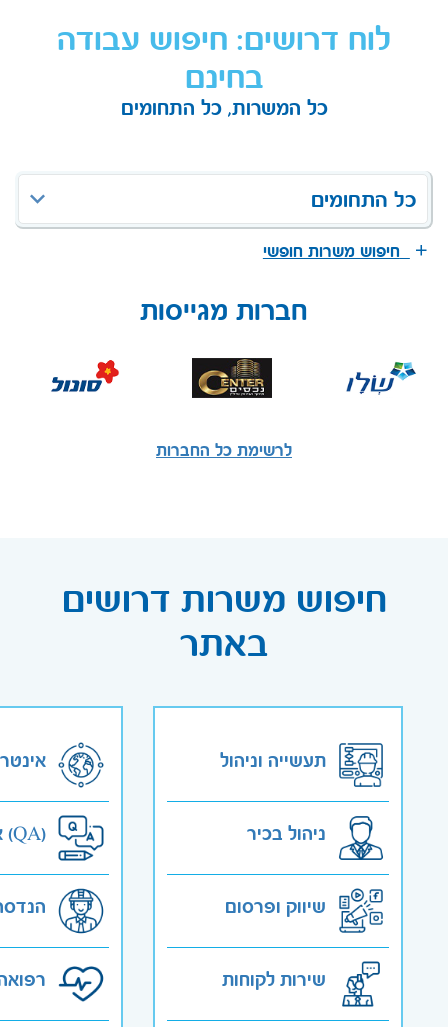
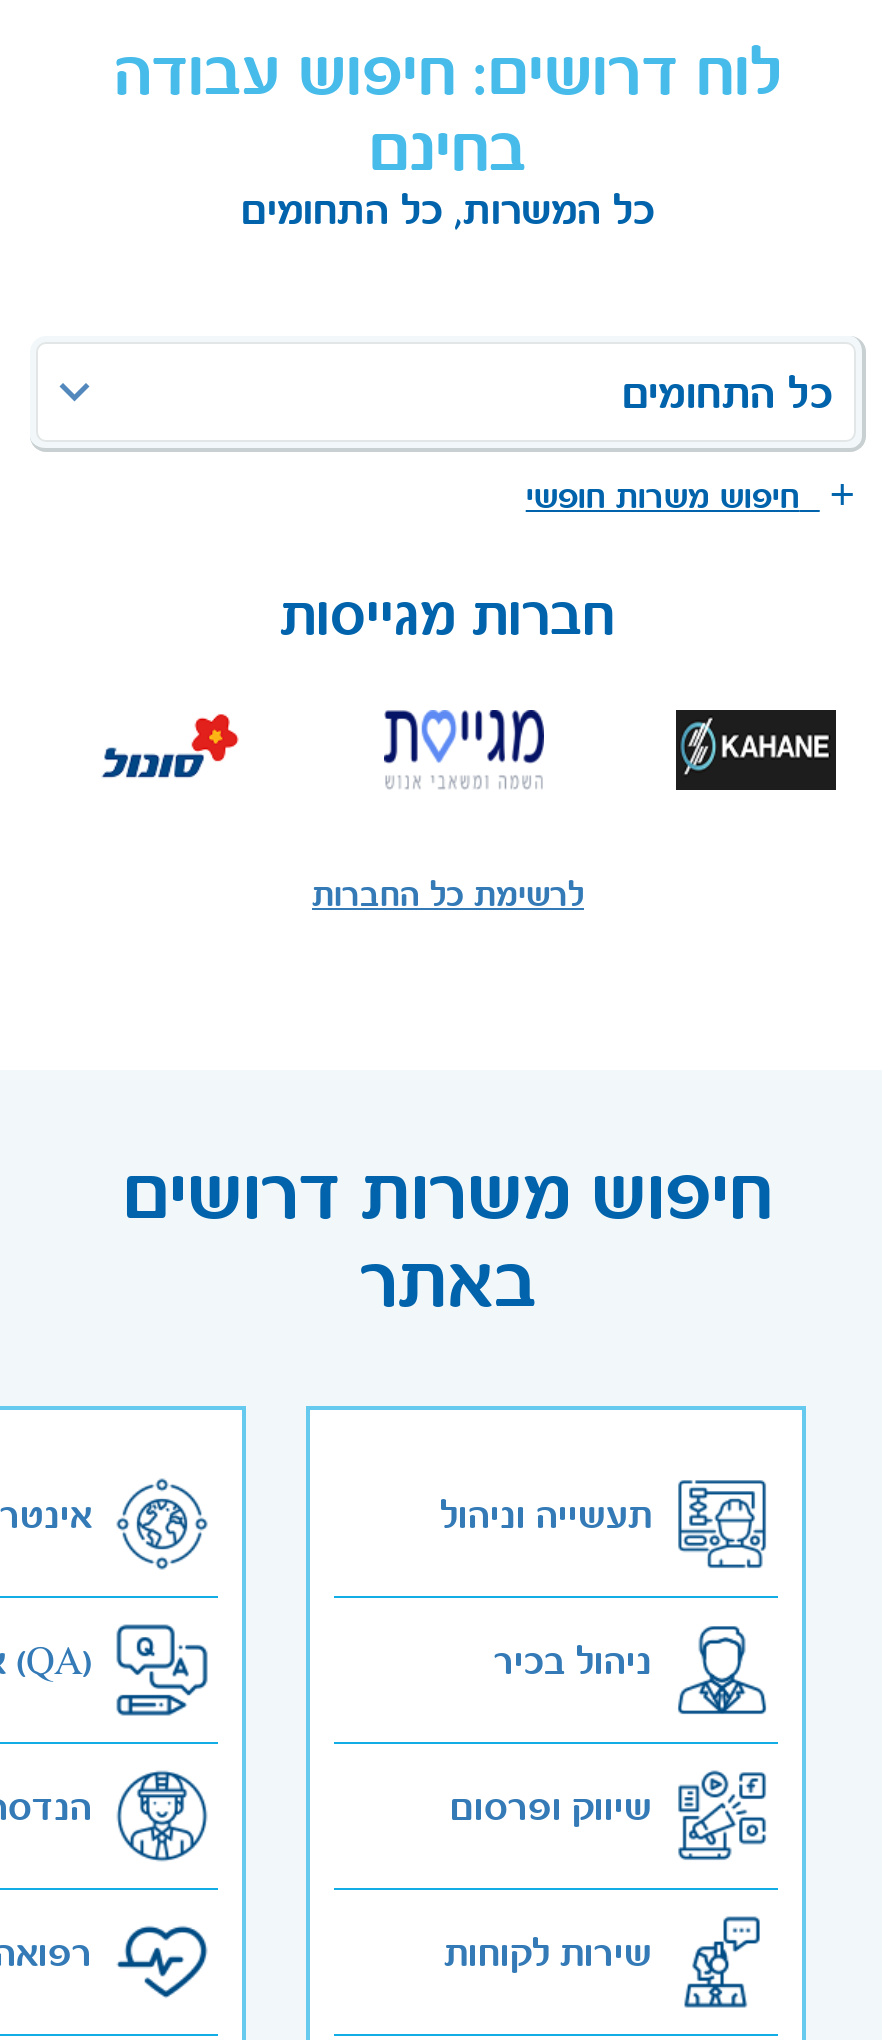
- [image]
+ [image]

- [image]
+ [image]
